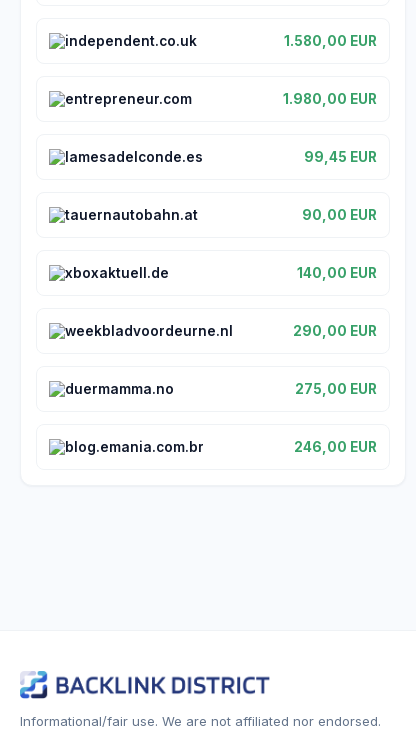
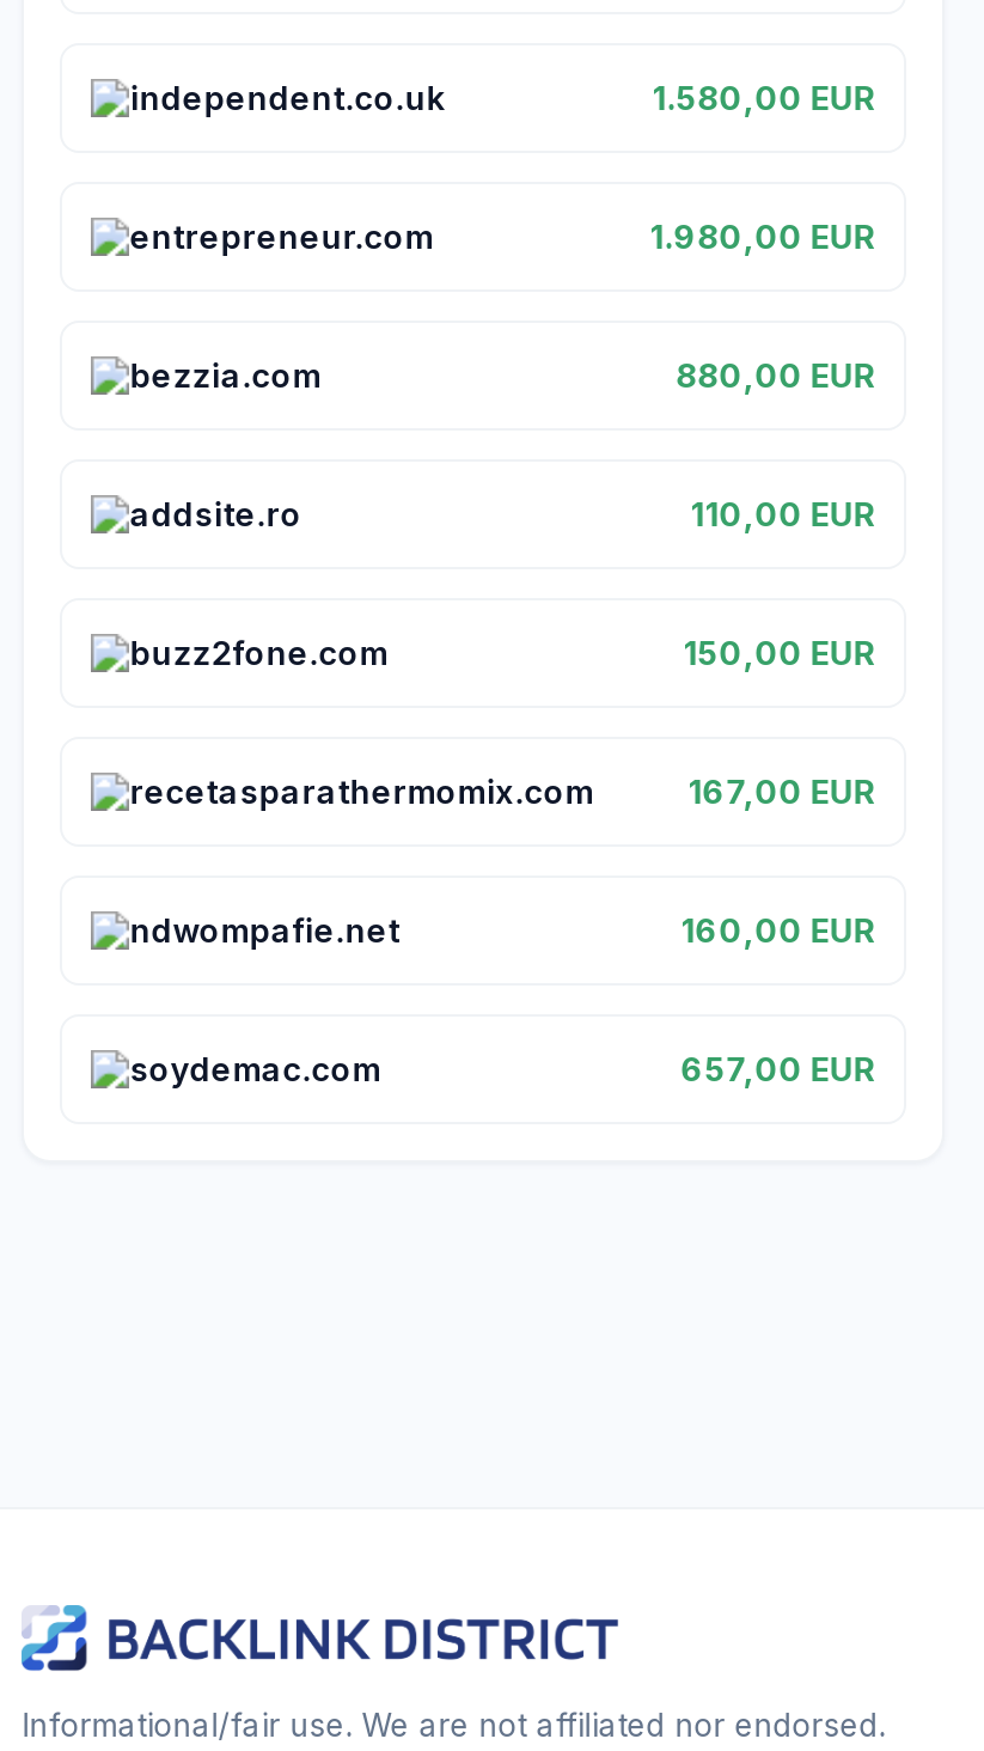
- lamesadelconde.es
- 99,45 EUR
+ bezzia.com
+ 880,00 EUR

- tauernautobahn.at
- 90,00 EUR
+ addsite.ro
+ 110,00 EUR

- xboxaktuell.de
- 140,00 EUR
+ buzz2fone.com
+ 150,00 EUR

- weekbladvoordeurne.nl
- 290,00 EUR
+ recetasparathermomix.com
+ 167,00 EUR

- duermamma.no
- 275,00 EUR
+ ndwompafie.net
+ 160,00 EUR

- blog.emania.com.br
- 246,00 EUR
+ soydemac.com
+ 657,00 EUR
